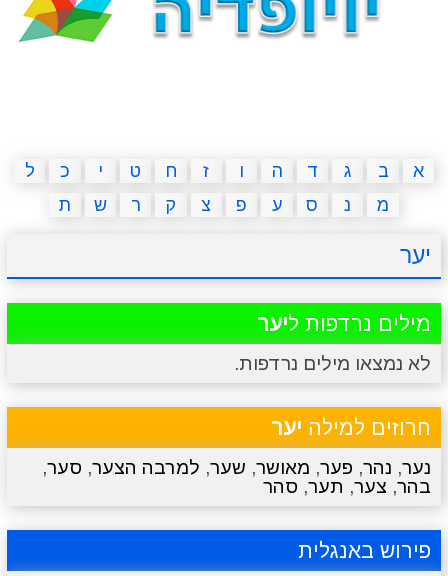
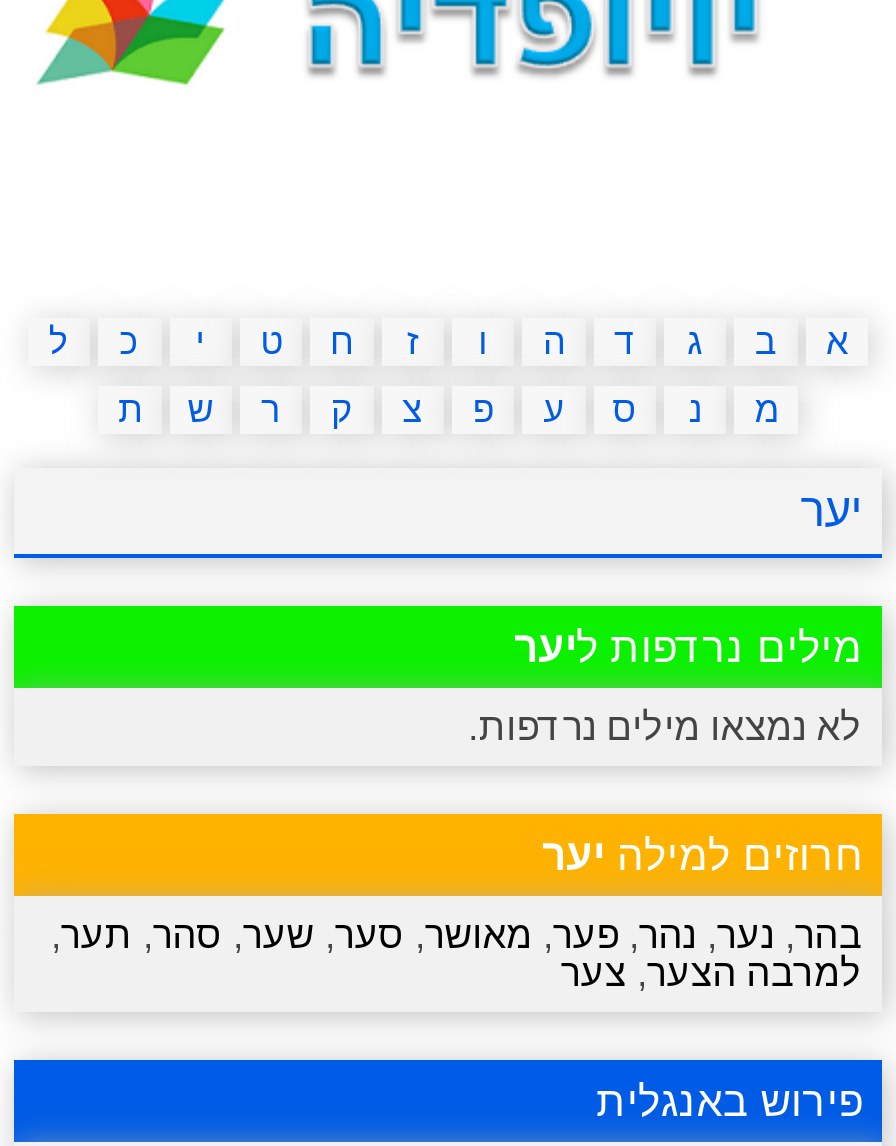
- נער, נהר, פער, מאושר, שער, למרבה הצער, סער,
- בהר, צער, תער, סהר
+ בהר, נער, נהר, פער, מאושר, סער, שער, סהר, תער,
+ למרבה הצער, צער
